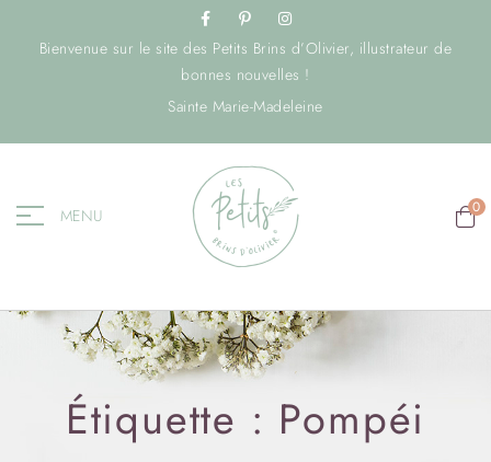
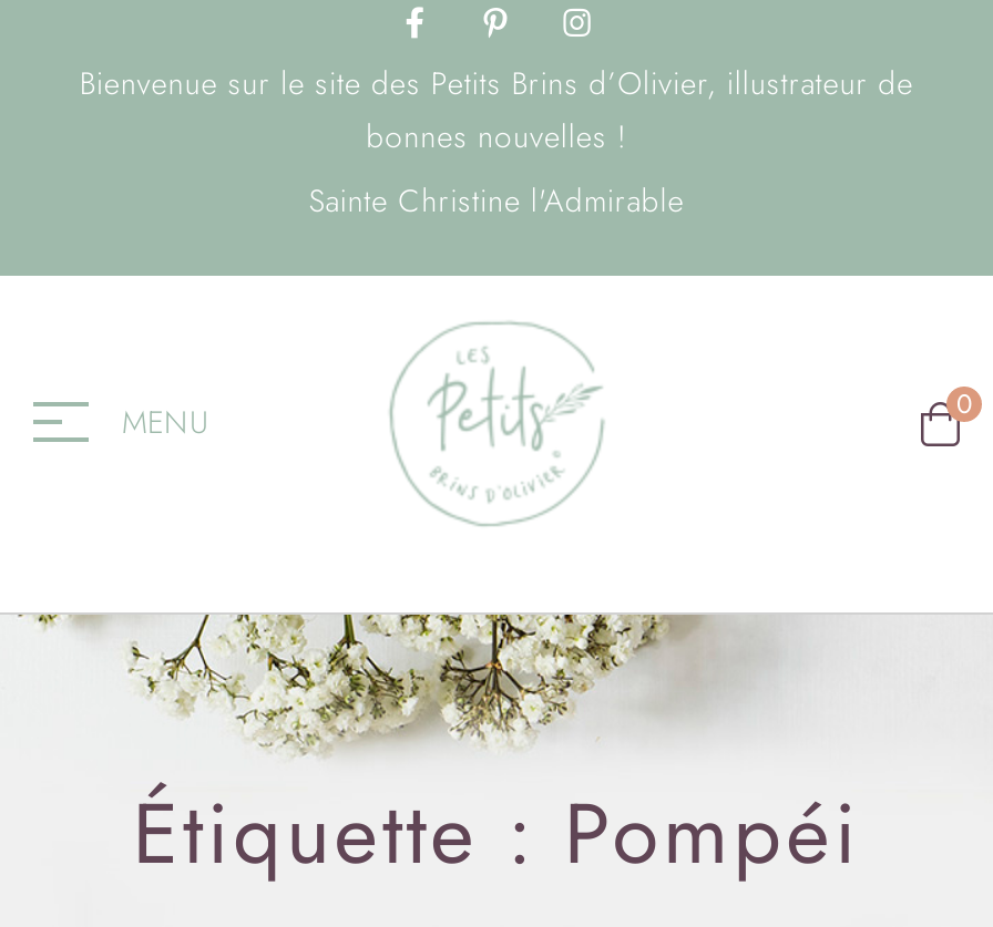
- Sainte Marie-Madeleine
+ Sainte Christine l'Admirable
